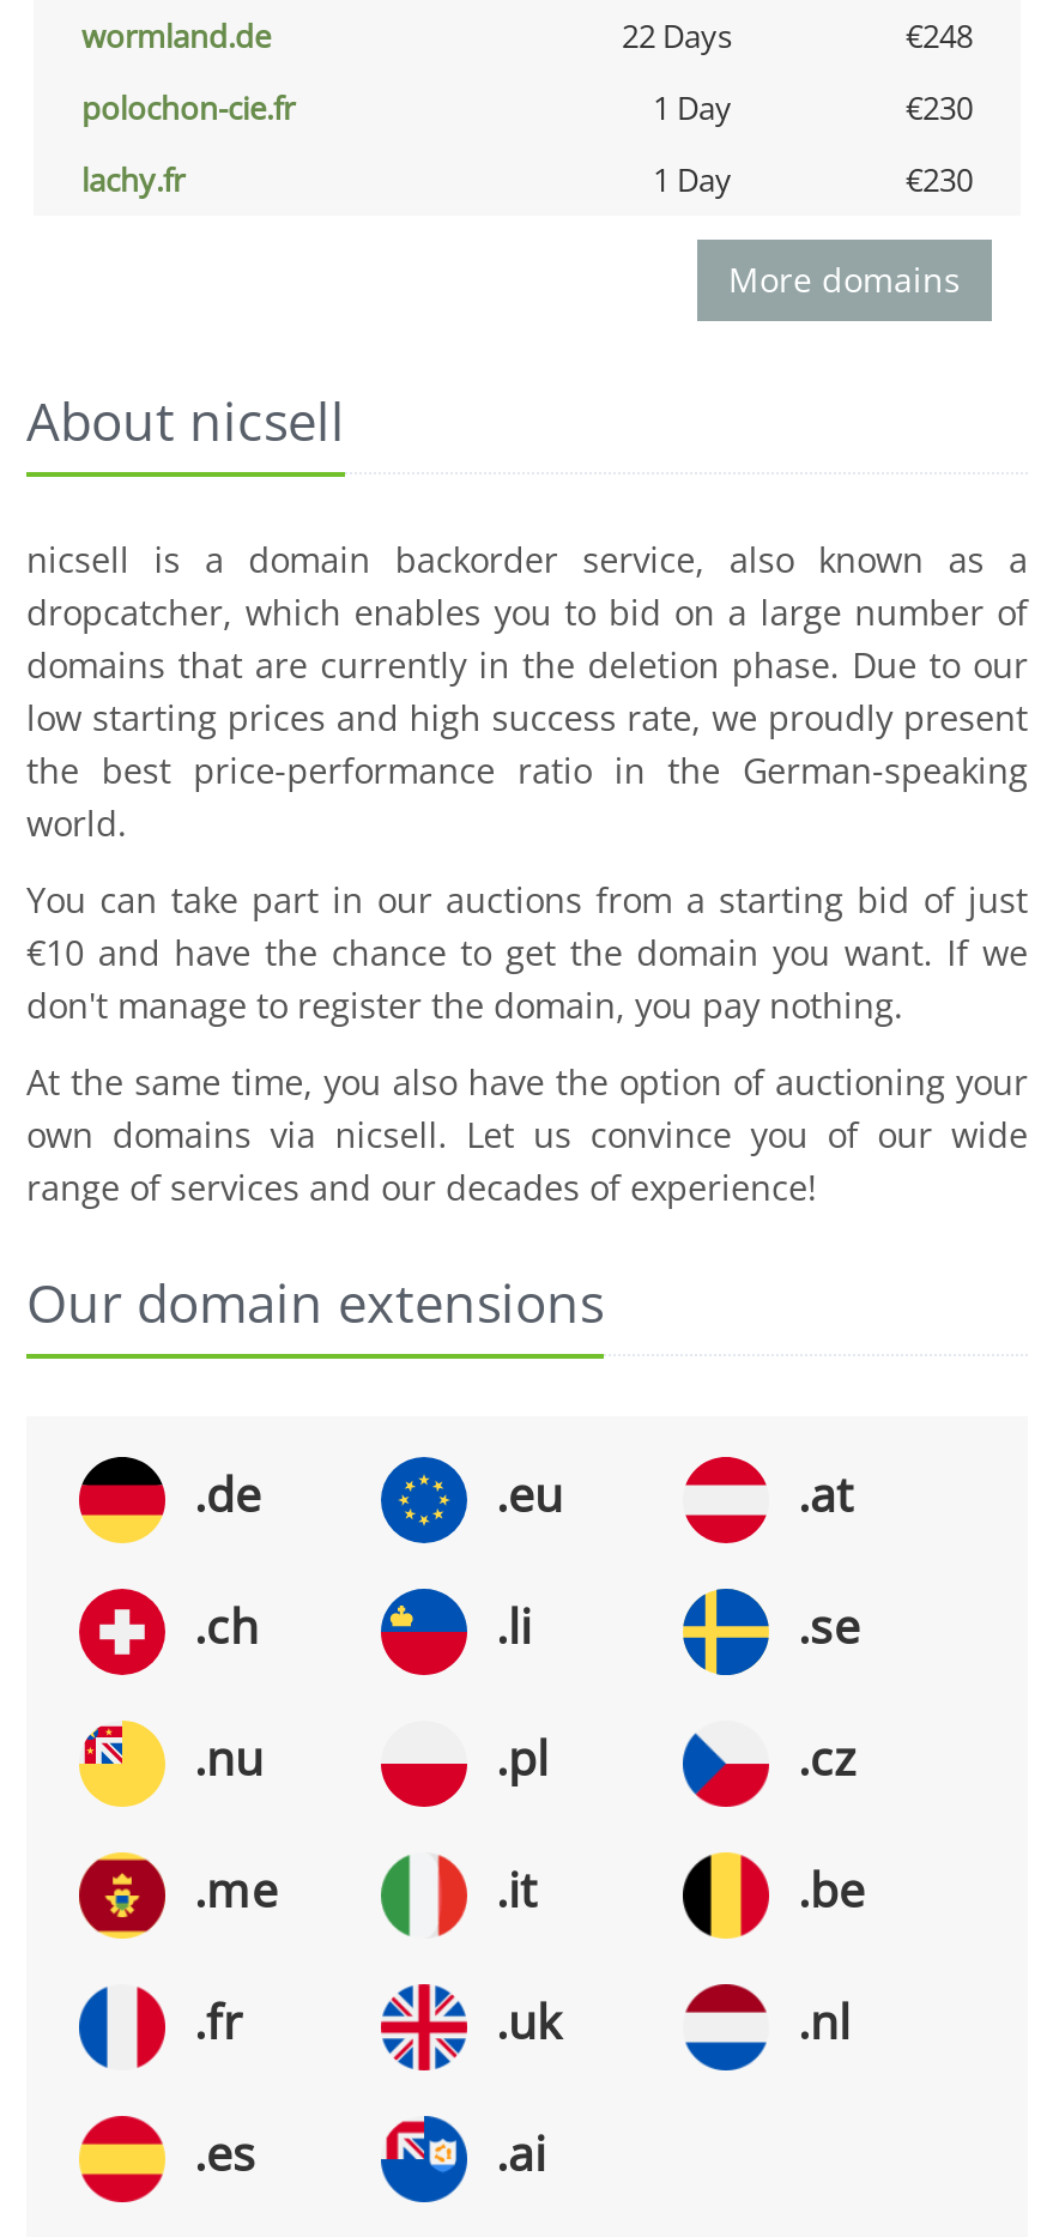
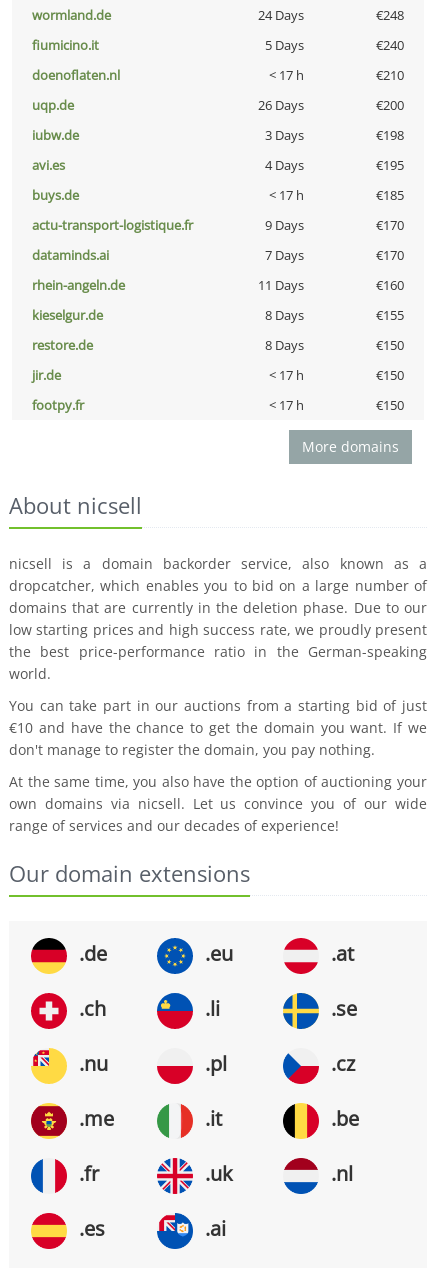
- 22 Days
+ 24 Days

- polochon-cie.fr
- 1 Day
- €230
- lachy.fr
- 1 Day
- €230
+ fiumicino.it
+ 5 Days
+ €240
+ doenoflaten.nl
+ < 17 h
+ €210
+ uqp.de
+ 26 Days
+ €200
+ iubw.de
+ 3 Days
+ €198
+ avi.es
+ 4 Days
+ €195
+ buys.de
+ < 17 h
+ €185
+ actu-transport-logistique.fr
+ 9 Days
+ €170
+ dataminds.ai
+ 7 Days
+ €170
+ rhein-angeln.de
+ 11 Days
+ €160
+ kieselgur.de
+ 8 Days
+ €155
+ restore.de
+ 8 Days
+ €150
+ jir.de
+ < 17 h
+ €150
+ footpy.fr
+ < 17 h
+ €150
